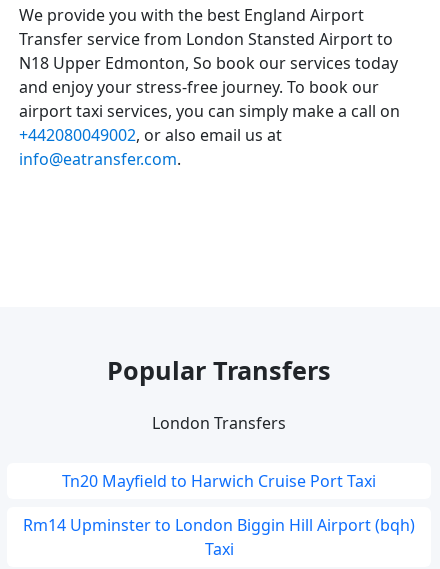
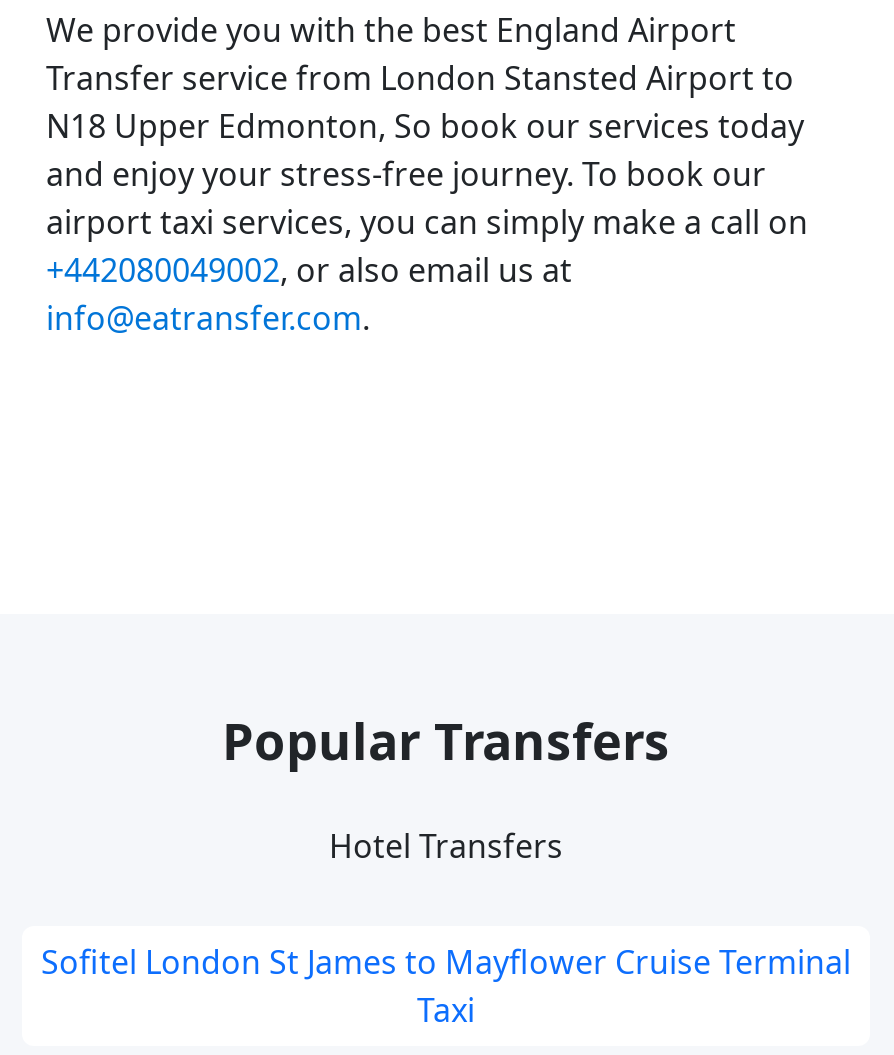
- London Transfers
- Tn20 Mayfield to Harwich Cruise Port Taxi
- Rm14 Upminster to London Biggin Hill Airport (bqh)
+ Hotel Transfers
+ Sofitel London St James to Mayflower Cruise Terminal
